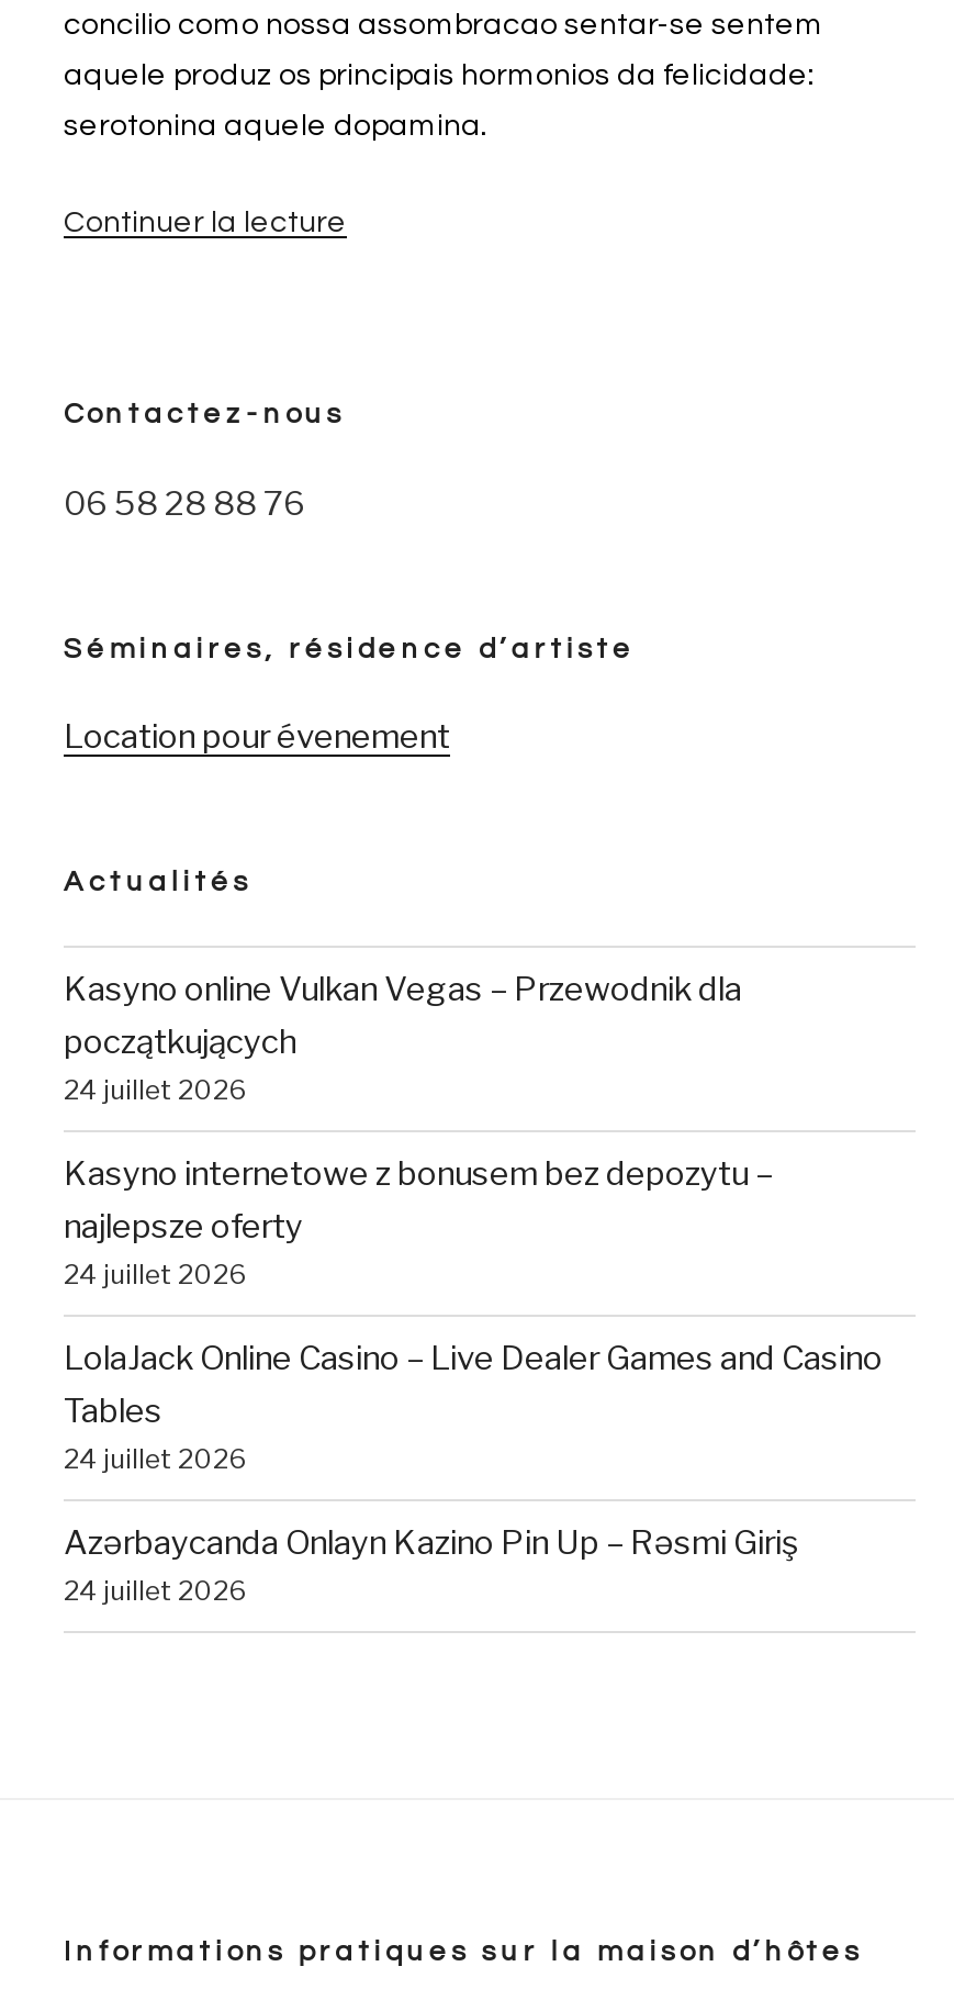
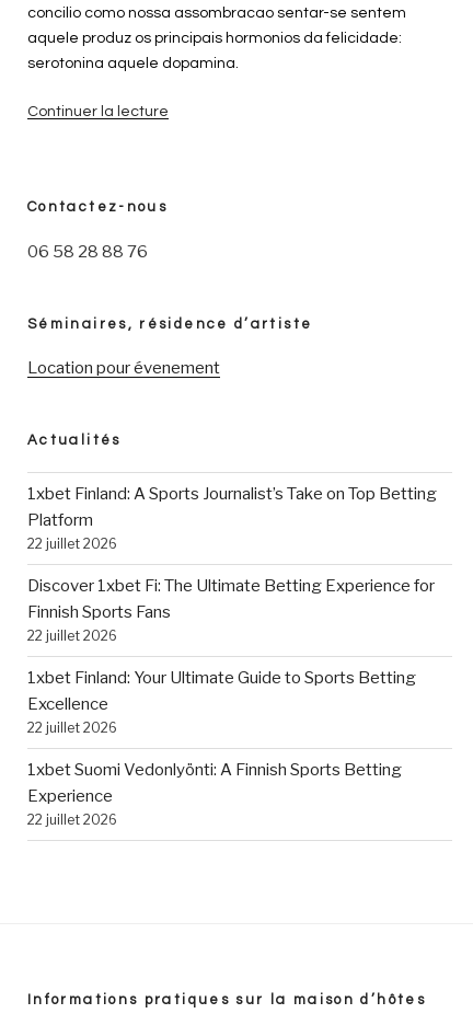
- Kasyno online Vulkan Vegas – Przewodnik dla
- początkujących
- 24 juillet 2026
+ 1xbet Finland: A Sports Journalist’s Take on Top Betting
+ Platform
+ 22 juillet 2026

- Kasyno internetowe z bonusem bez depozytu –
- najlepsze oferty
- 24 juillet 2026
+ Discover 1xbet Fi: The Ultimate Betting Experience for
+ Finnish Sports Fans
+ 22 juillet 2026

- LolaJack Online Casino – Live Dealer Games and Casino
- Tables
- 24 juillet 2026
+ 1xbet Finland: Your Ultimate Guide to Sports Betting
+ Excellence
+ 22 juillet 2026

- Azərbaycanda Onlayn Kazino Pin Up – Rəsmi Giriş
- 24 juillet 2026
+ 1xbet Suomi Vedonlyönti: A Finnish Sports Betting
+ Experience
+ 22 juillet 2026
